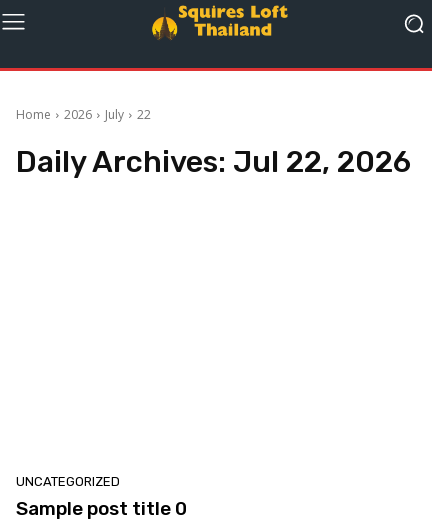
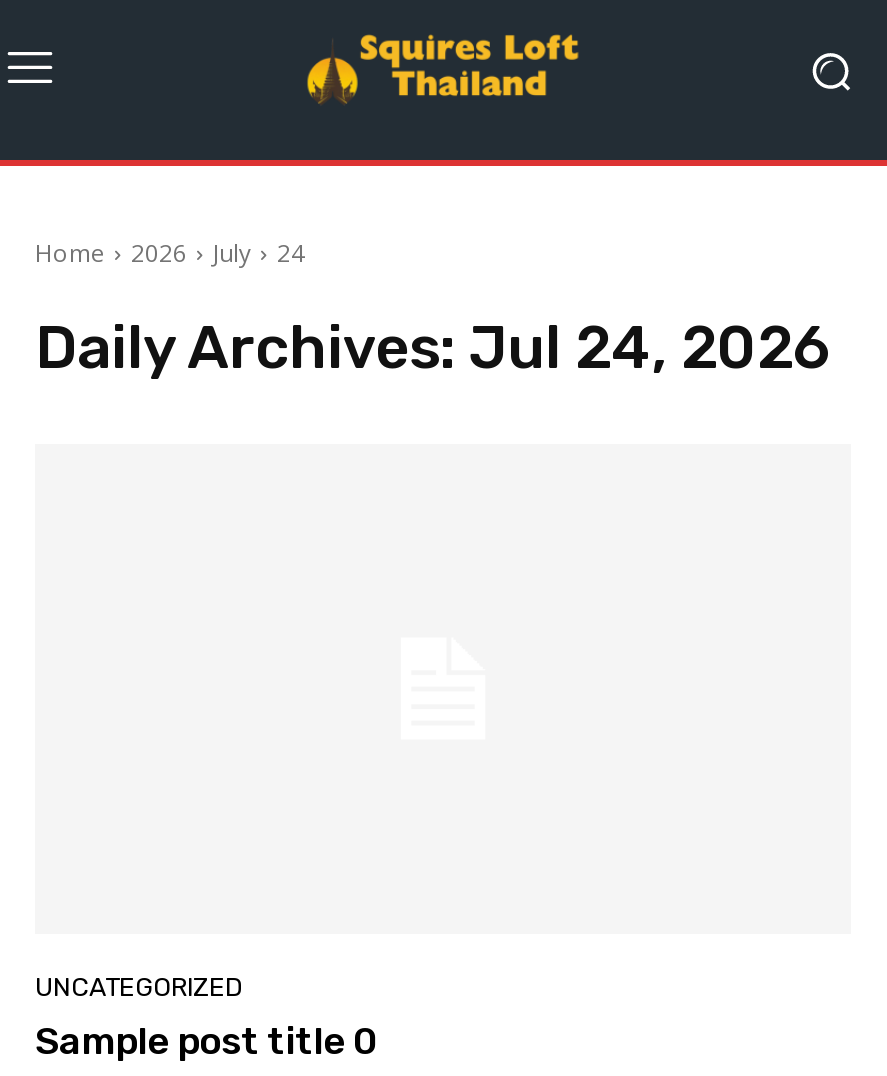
- Home 2026 July 22
+ Home 2026 July 24

- Daily Archives: Jul 22, 2026
+ Daily Archives: Jul 24, 2026
